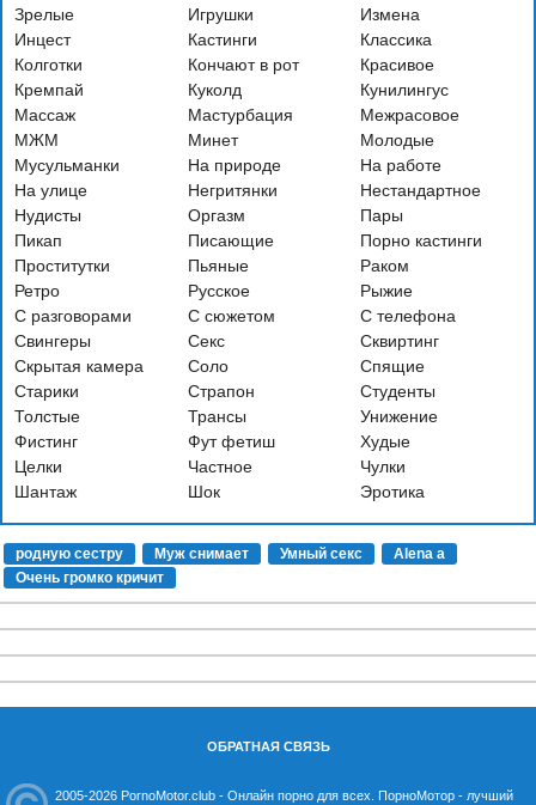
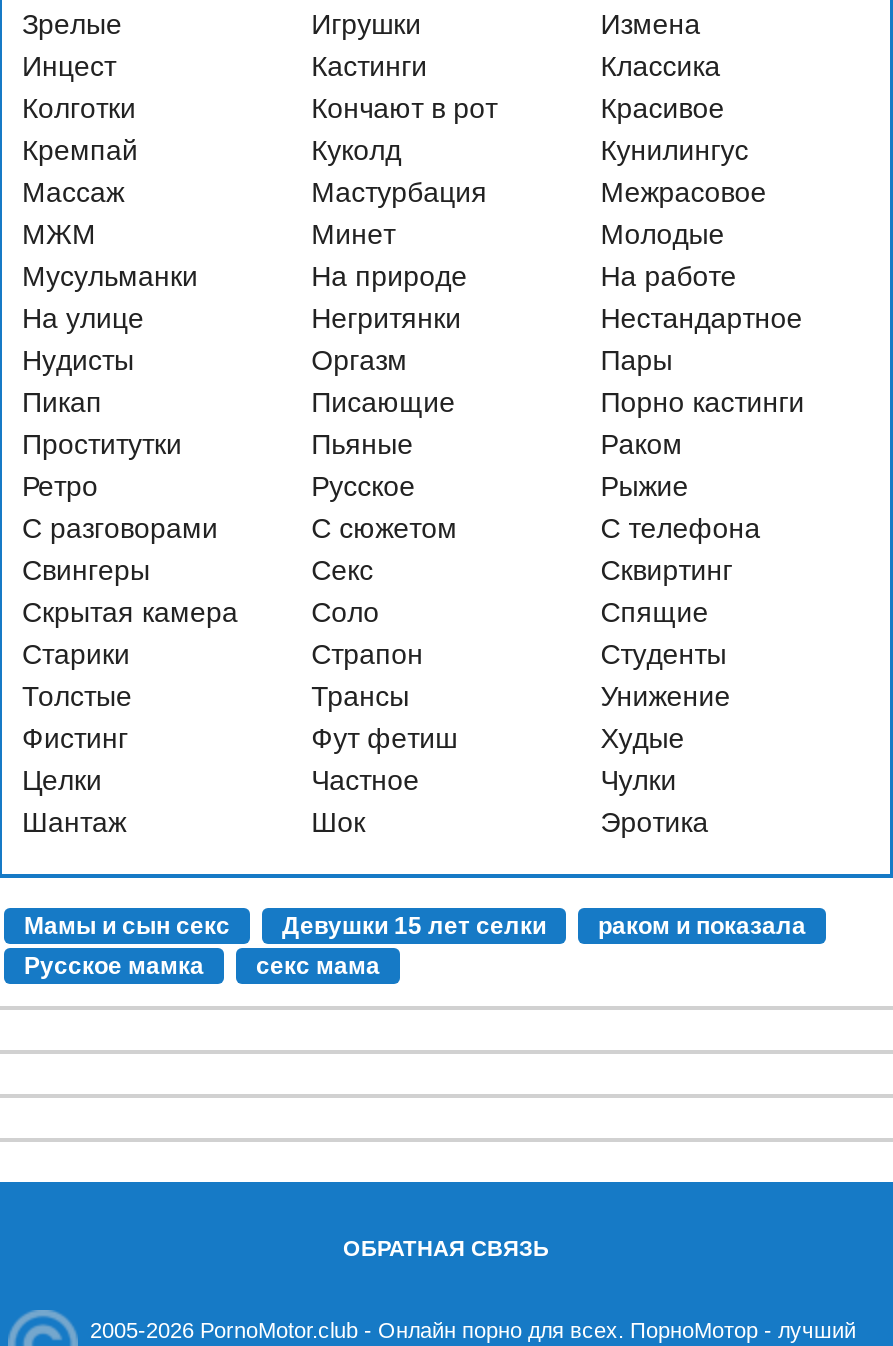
- родную сестру
- Муж снимает
- Умный секс
- Alena a
- Очень громко кричит
+ Мамы и сын секс
+ Девушки 15 лет селки
+ раком и показала
+ Русское мамка
+ секс мама
